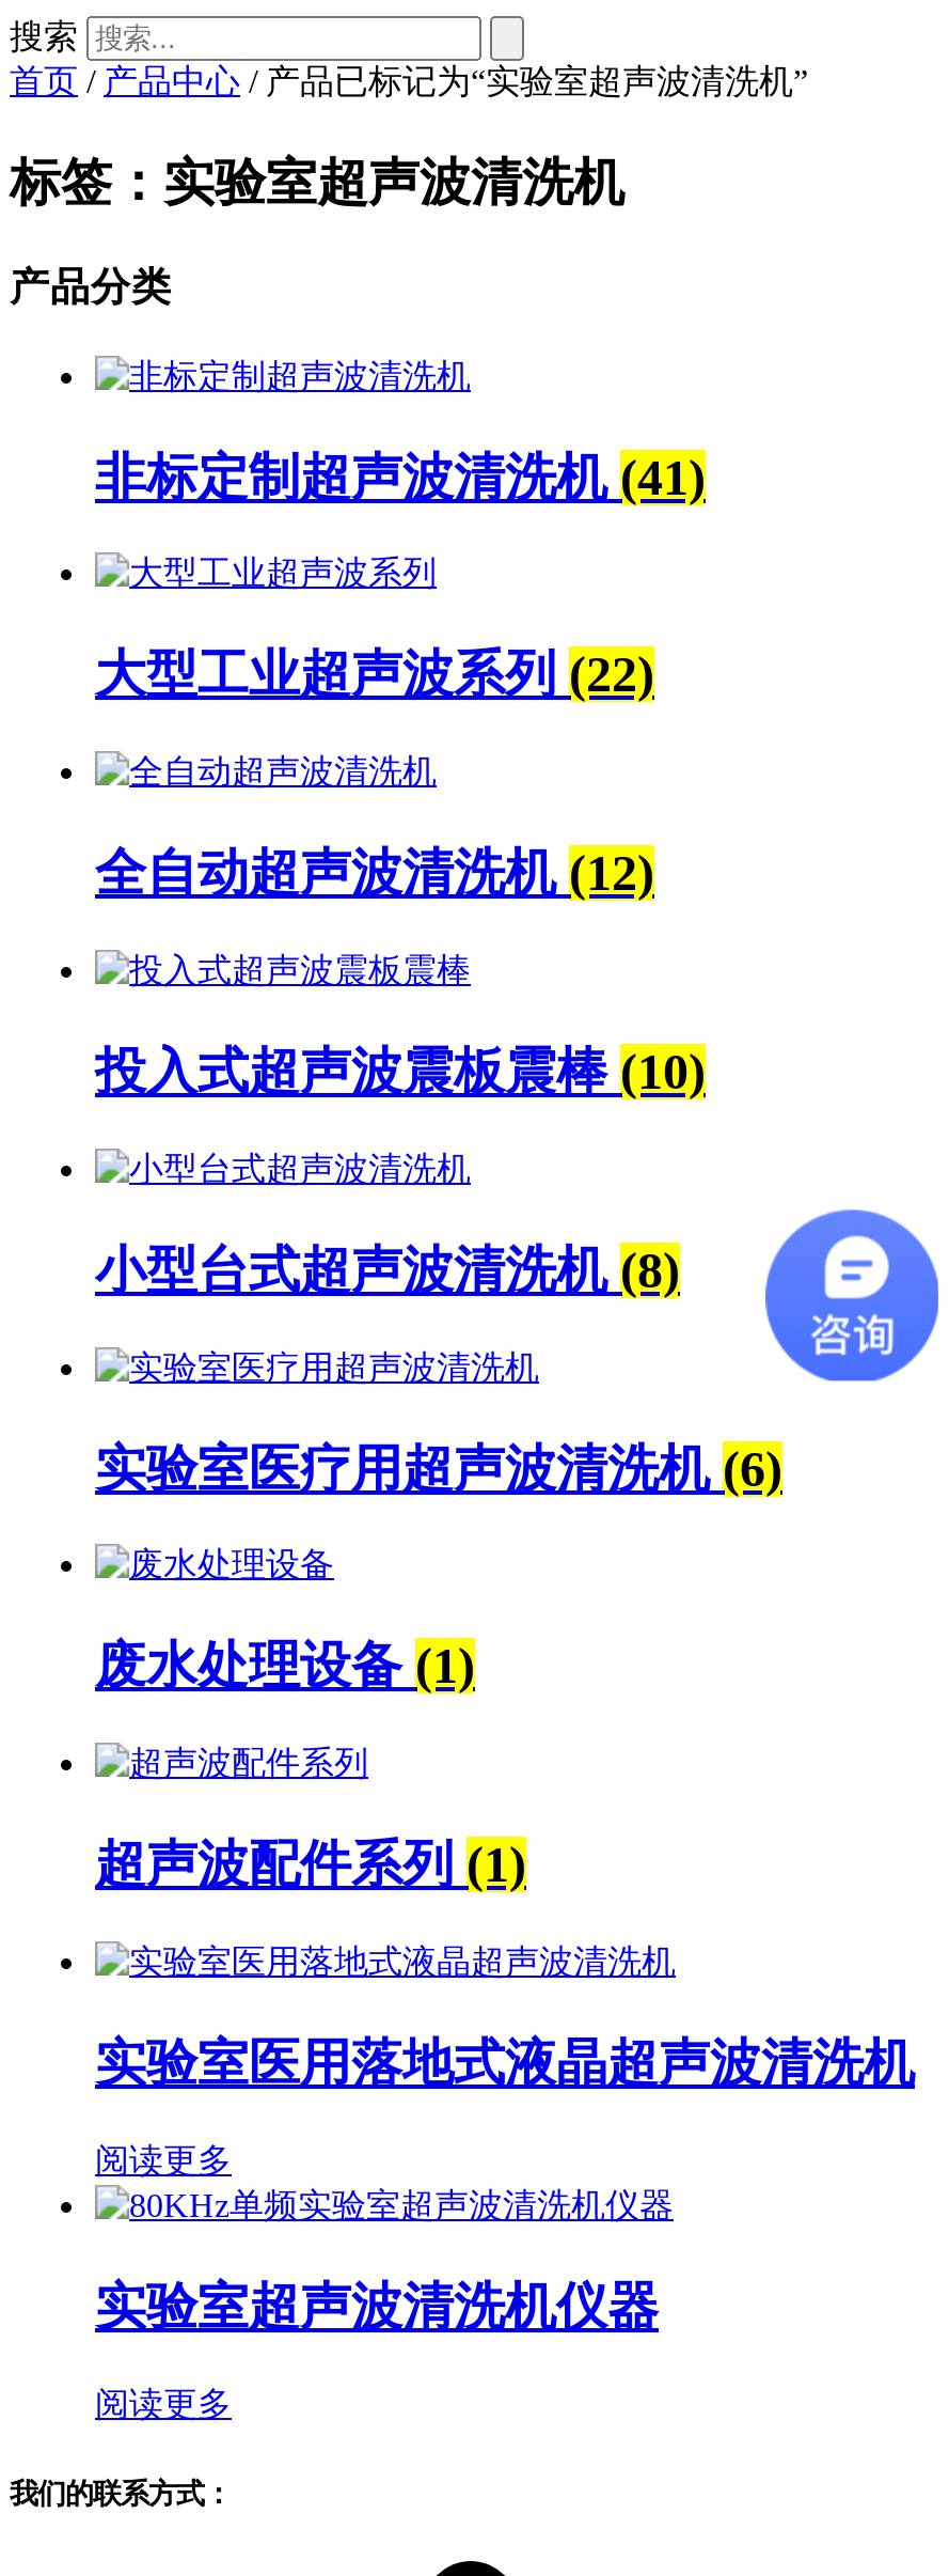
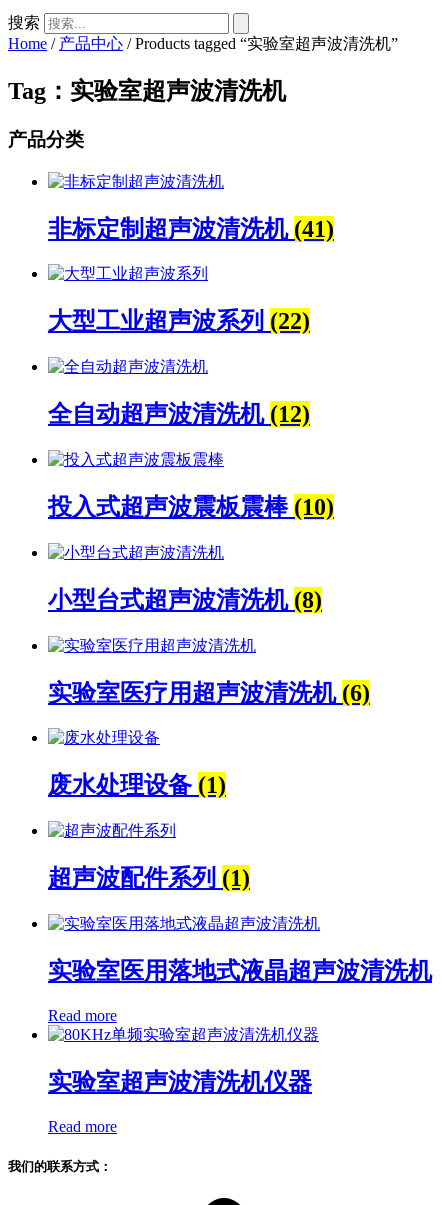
- 首页/产品中心/ 产品已标记为“实验室超声波清洗机”
+ Home /产品中心/ Products tagged “实验室超声波清洗机”

- 标签：实验室超声波清洗机
+ Tag：实验室超声波清洗机

- [image]

- 阅读更多
+ Read more

- 阅读更多
+ Read more
